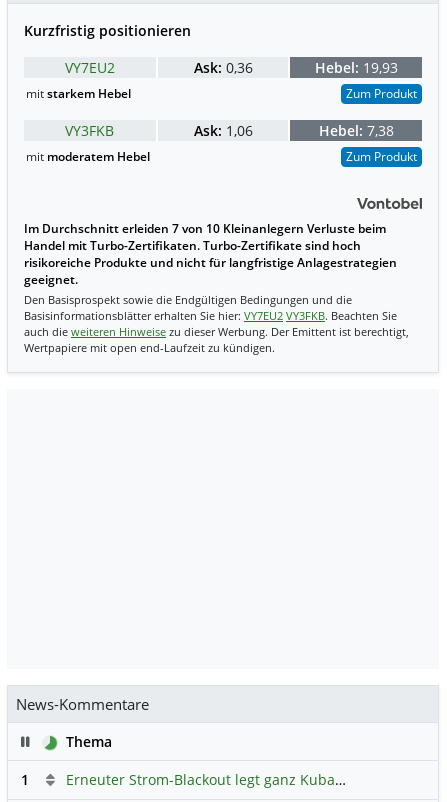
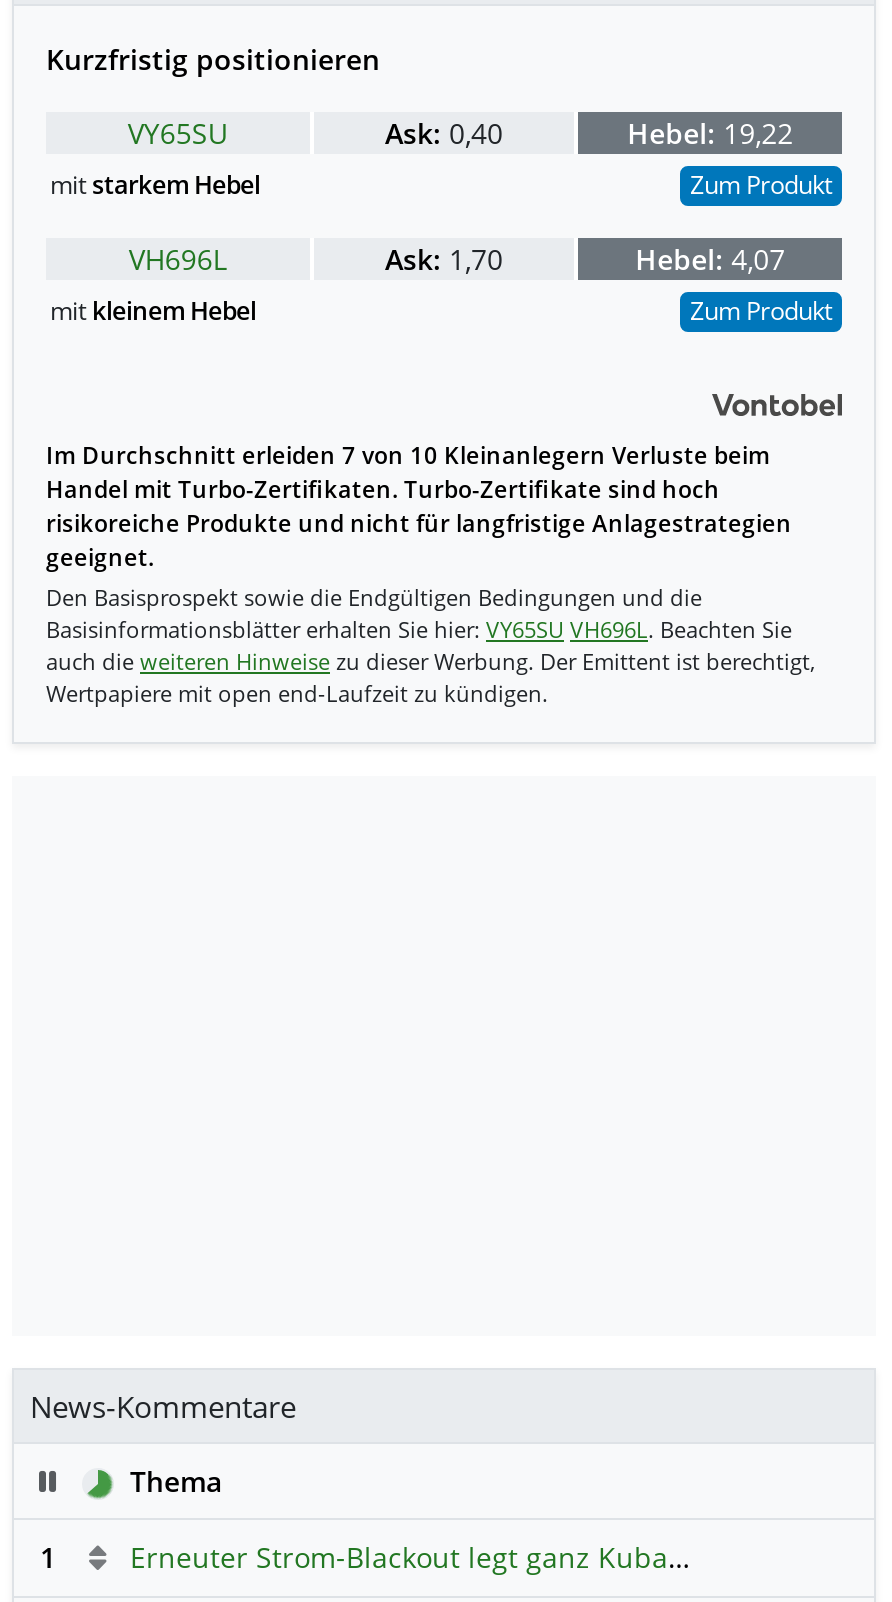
- VY7EU2
- Ask: 0,36
- Hebel:19,93
+ VY65SU
+ Ask: 0,40
+ Hebel:19,22

- VY3FKB
- Ask: 1,06
- Hebel: 7,38
- mit moderatem Hebel
+ VH696L
+ Ask: 1,70
+ Hebel: 4,07
+ mit kleinem Hebel

- Basisinformationsblätter erhalten Sie hier: VY7EU2 VY3FKB. Beachten Sie
+ Basisinformationsblätter erhalten Sie hier: VY65SU VH696L. Beachten Sie
